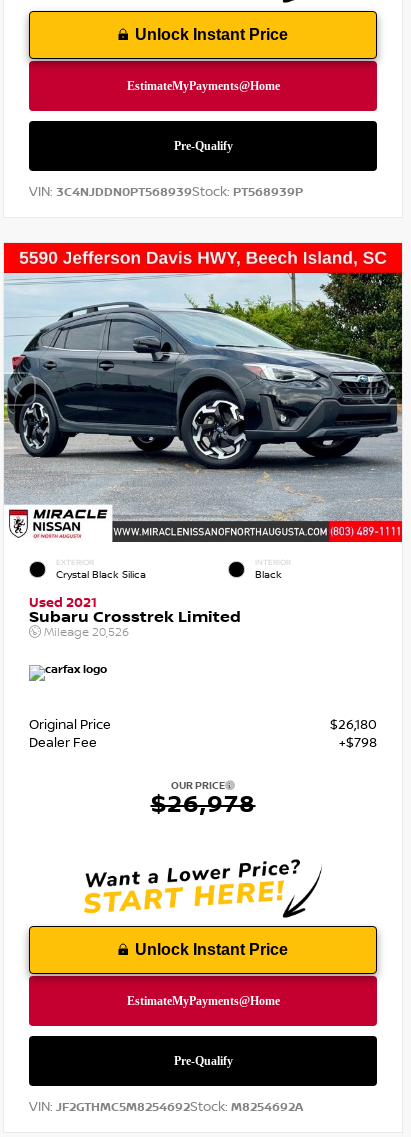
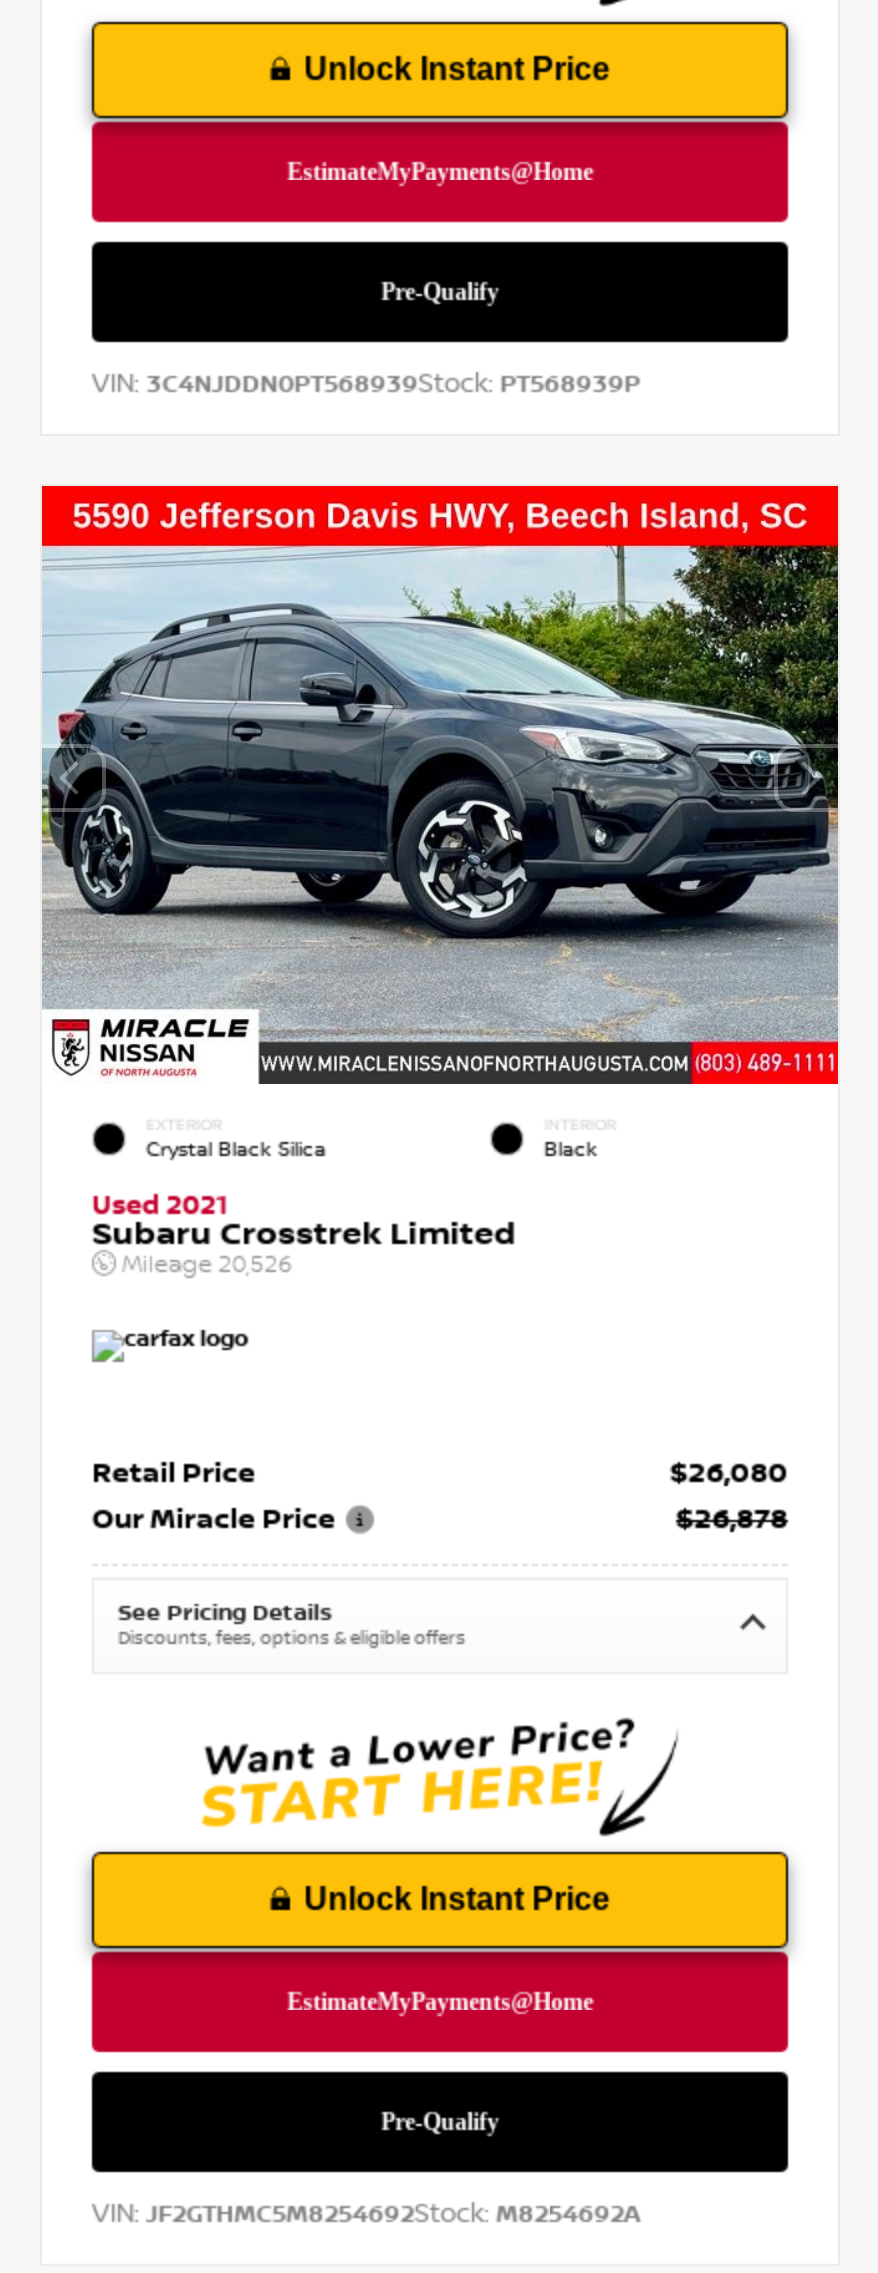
- Original Price
- $26,180
- Dealer Fee
- +$798
+ Retail Price
+ $26,080
+ Our Miracle Price
+ $26,878

- OUR PRICE
- $26,978
+ See Pricing Details
+ Discounts, fees, options & eligible offers
